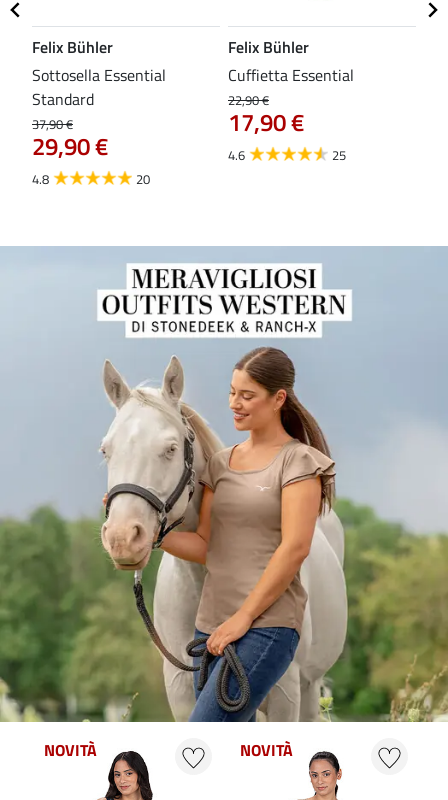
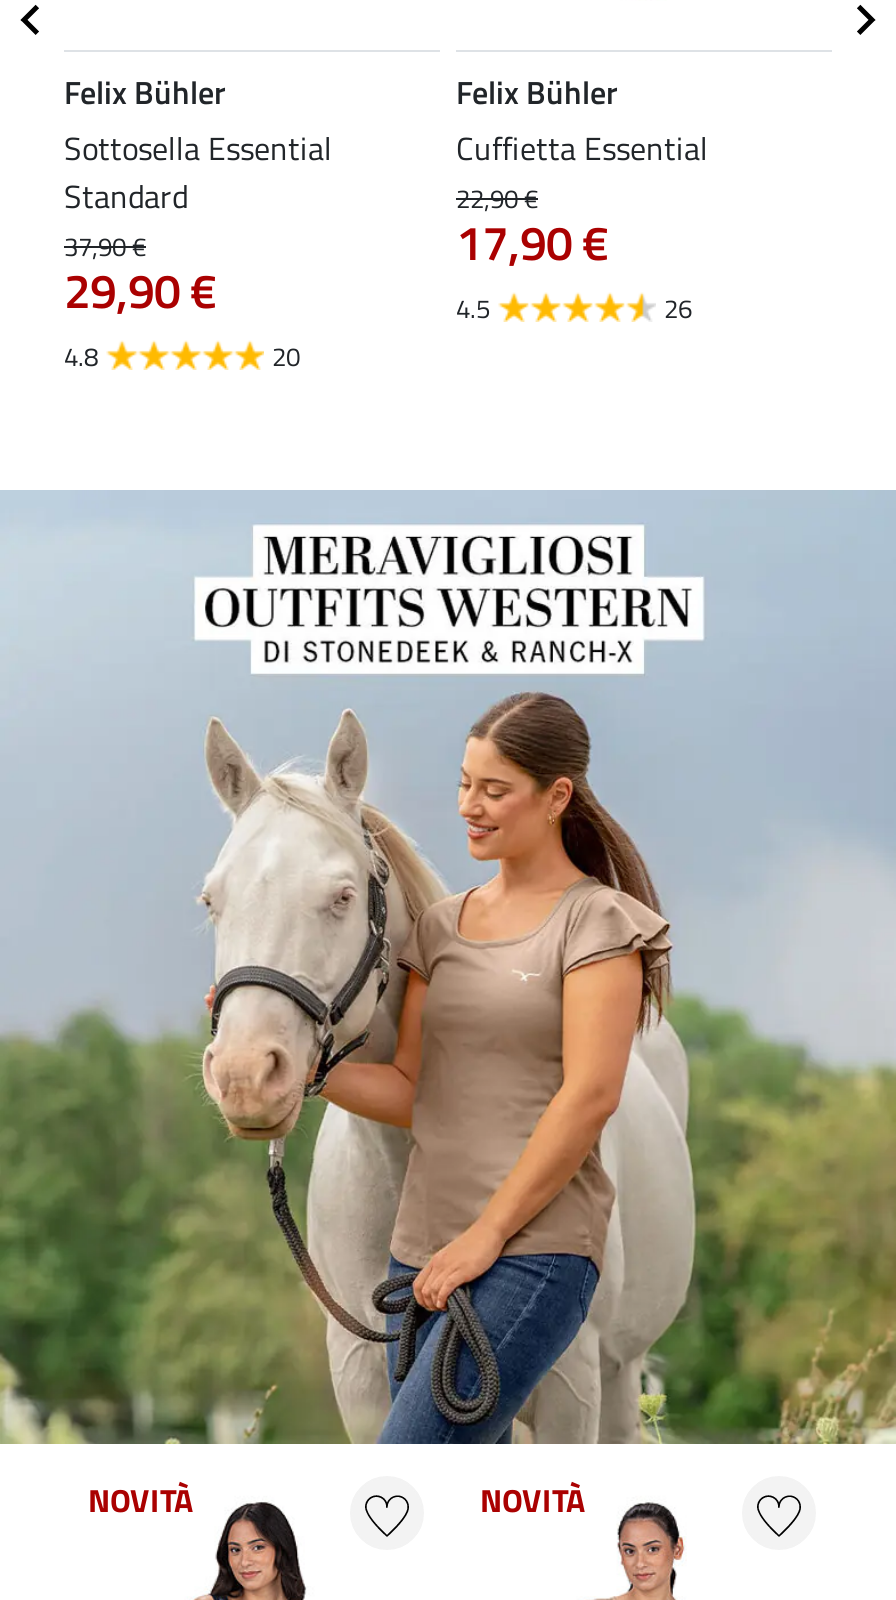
- 4.6
+ 4.5

- 25
+ 26
